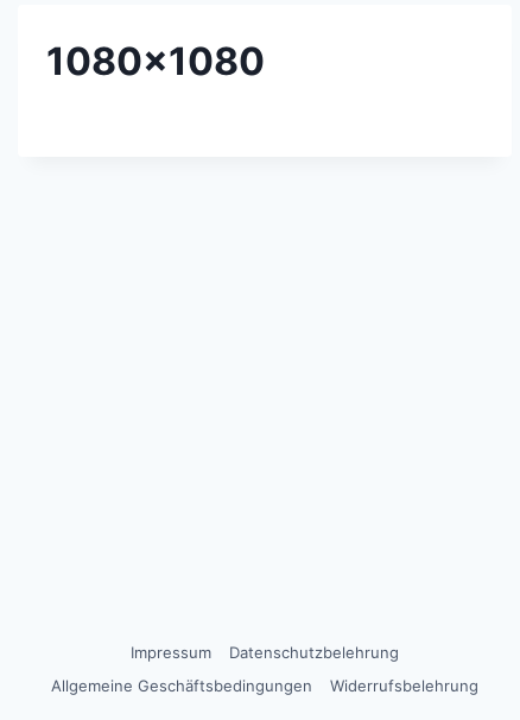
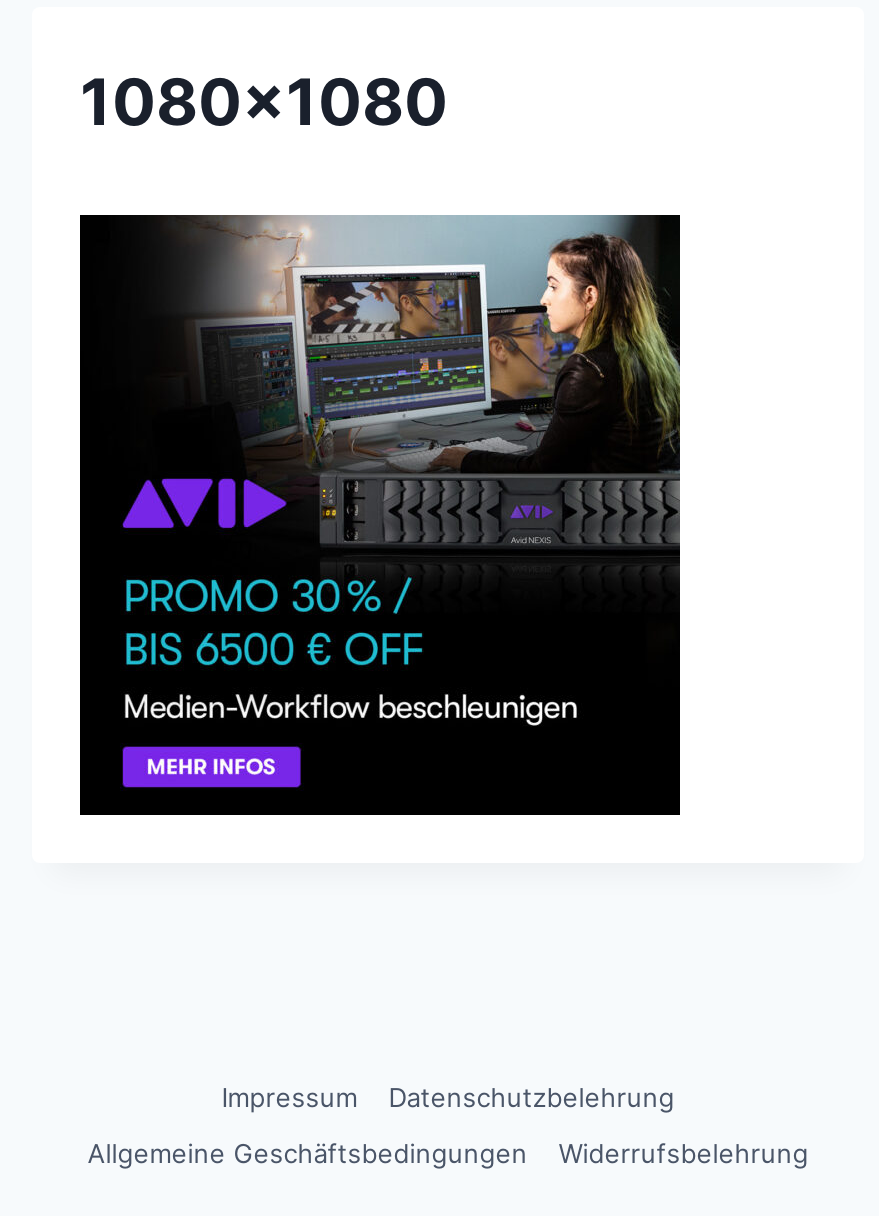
+ [image]
